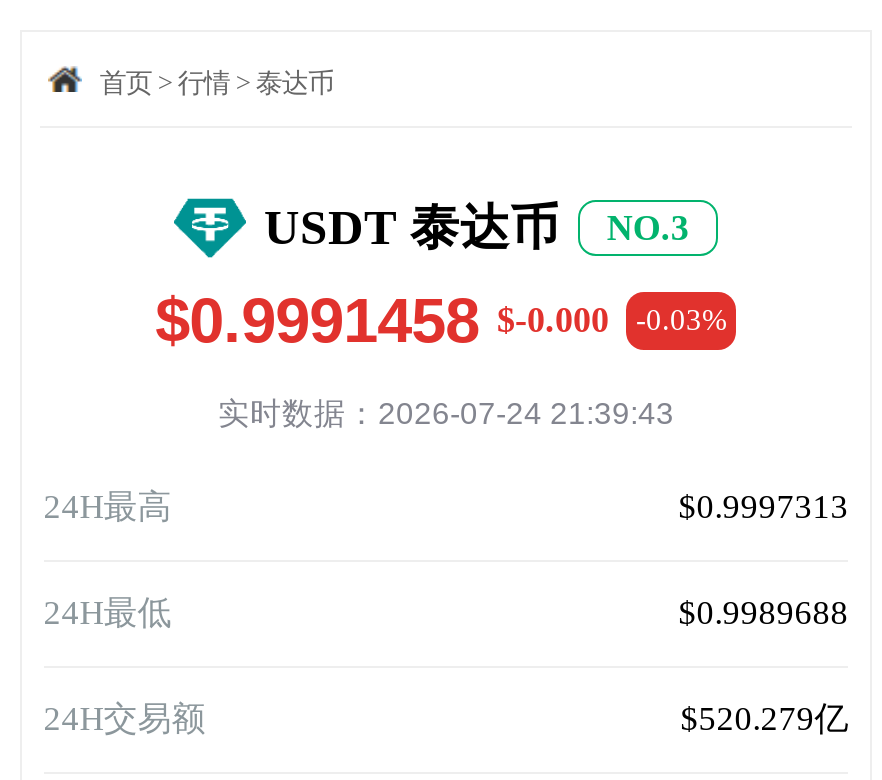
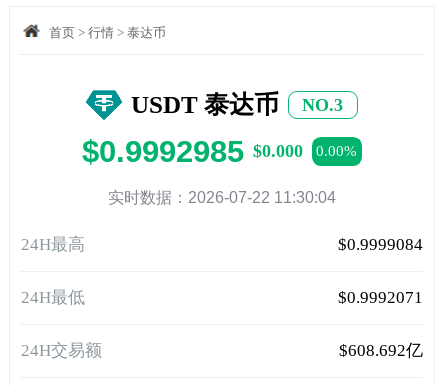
- $0.9991458 $-0.000
+ $0.9992985 $0.000

- -0.03%
+ 0.00%

- 实时数据：2026-07-24 21:39:43
+ 实时数据：2026-07-22 11:30:04

- $0.9997313
+ $0.9999084

- $0.9989688
+ $0.9992071

- $520.279亿
+ $608.692亿
